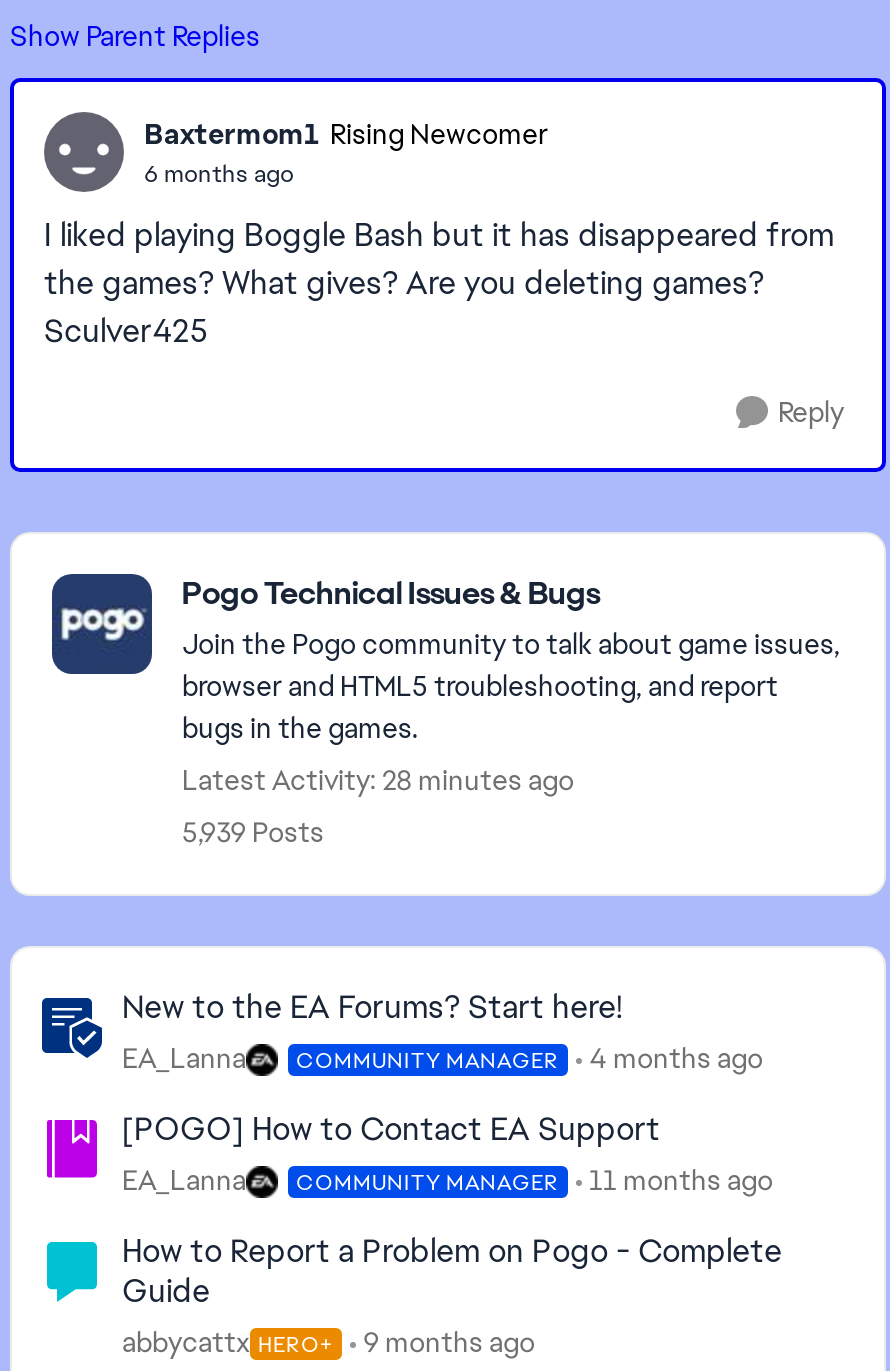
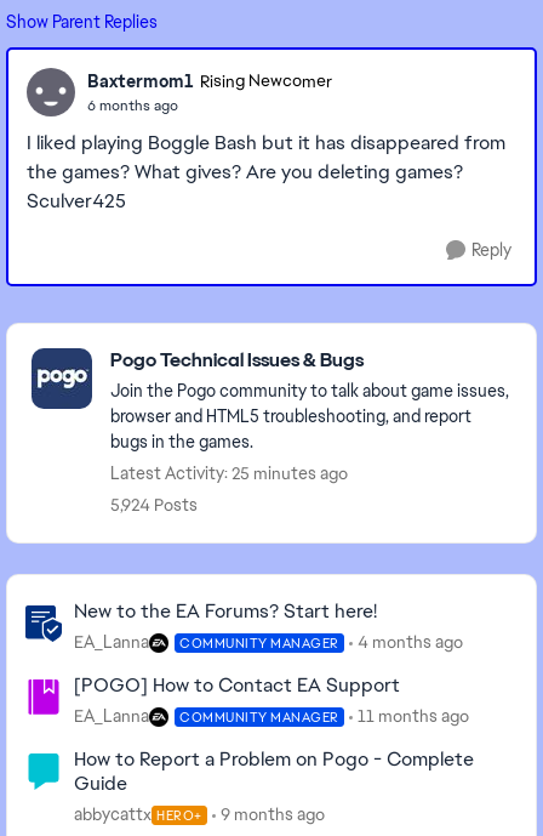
- Latest Activity: 28 minutes ago
+ Latest Activity: 25 minutes ago

- 5,939 Posts
+ 5,924 Posts
